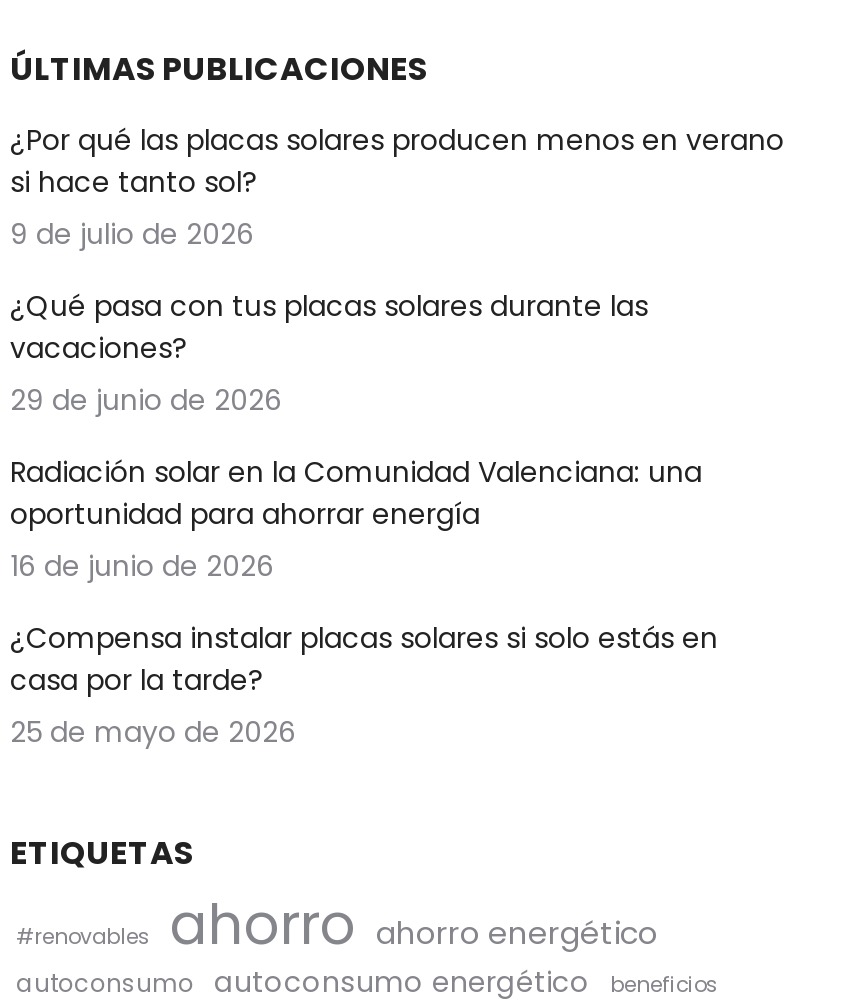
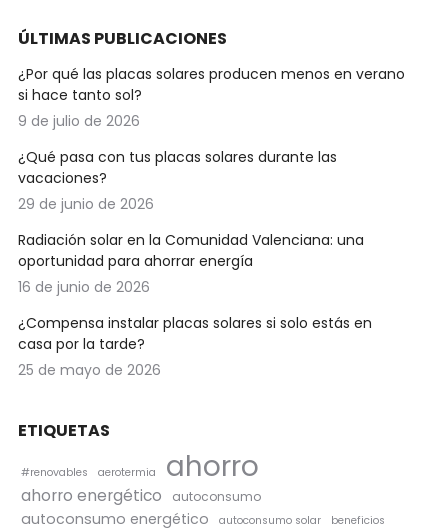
- ahorro ahorro energético
- autoconsumo autoconsumo energético
+ aerotermia
+ ahorro
+ ahorro energético autoconsumo
+ autoconsumo energético
+ autoconsumo solar
